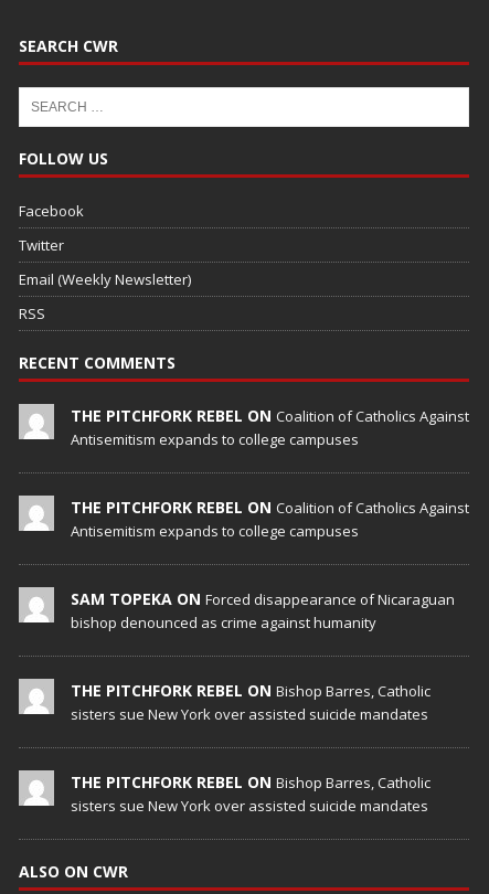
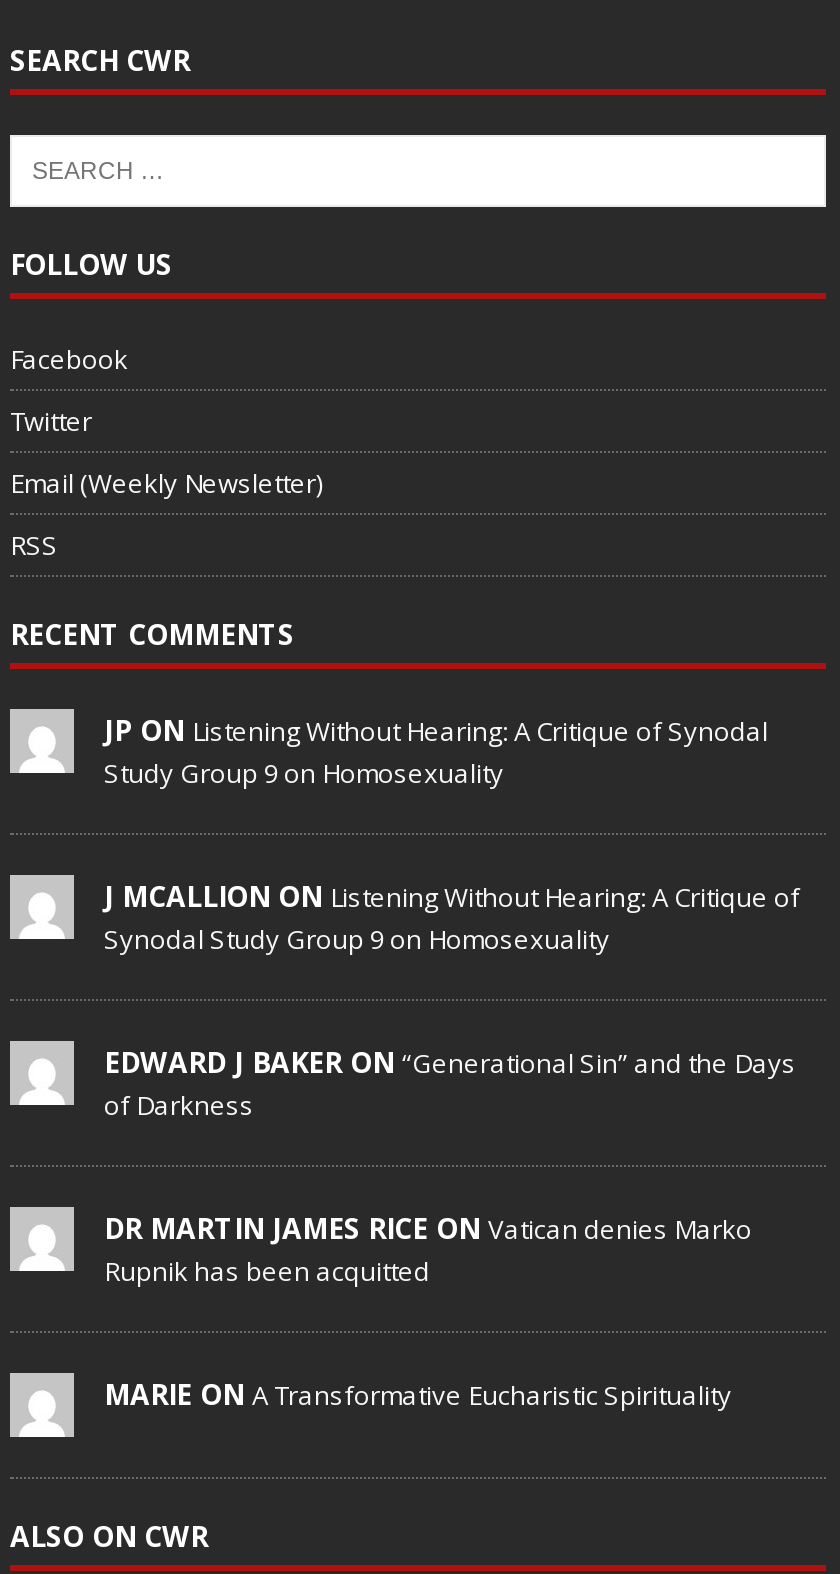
- THE PITCHFORK REBEL ON Coalition of Catholics Against
- Antisemitism expands to college campuses
+ JP ON Listening Without Hearing: A Critique of Synodal
+ Study Group 9 on Homosexuality

- THE PITCHFORK REBEL ON Coalition of Catholics Against
- Antisemitism expands to college campuses
+ J MCALLION ON Listening Without Hearing: A Critique of
+ Synodal Study Group 9 on Homosexuality

- SAM TOPEKA ON Forced disappearance of Nicaraguan
- bishop denounced as crime against humanity
+ EDWARD J BAKER ON “Generational Sin” and the Days
+ of Darkness

- THE PITCHFORK REBEL ON Bishop Barres, Catholic
- sisters sue New York over assisted suicide mandates
+ DR MARTIN JAMES RICE ON Vatican denies Marko
+ Rupnik has been acquitted

- THE PITCHFORK REBEL ON Bishop Barres, Catholic
- sisters sue New York over assisted suicide mandates
+ MARIE ON A Transformative Eucharistic Spirituality
